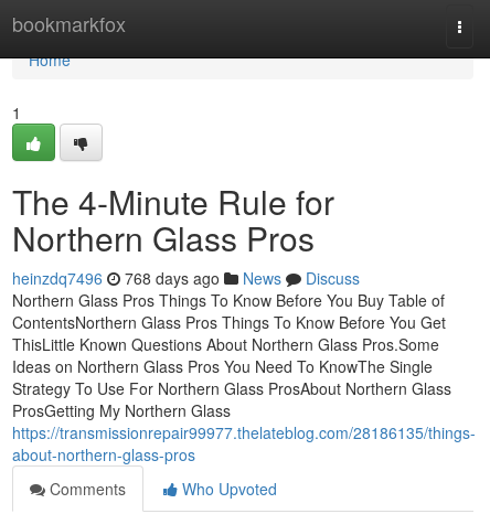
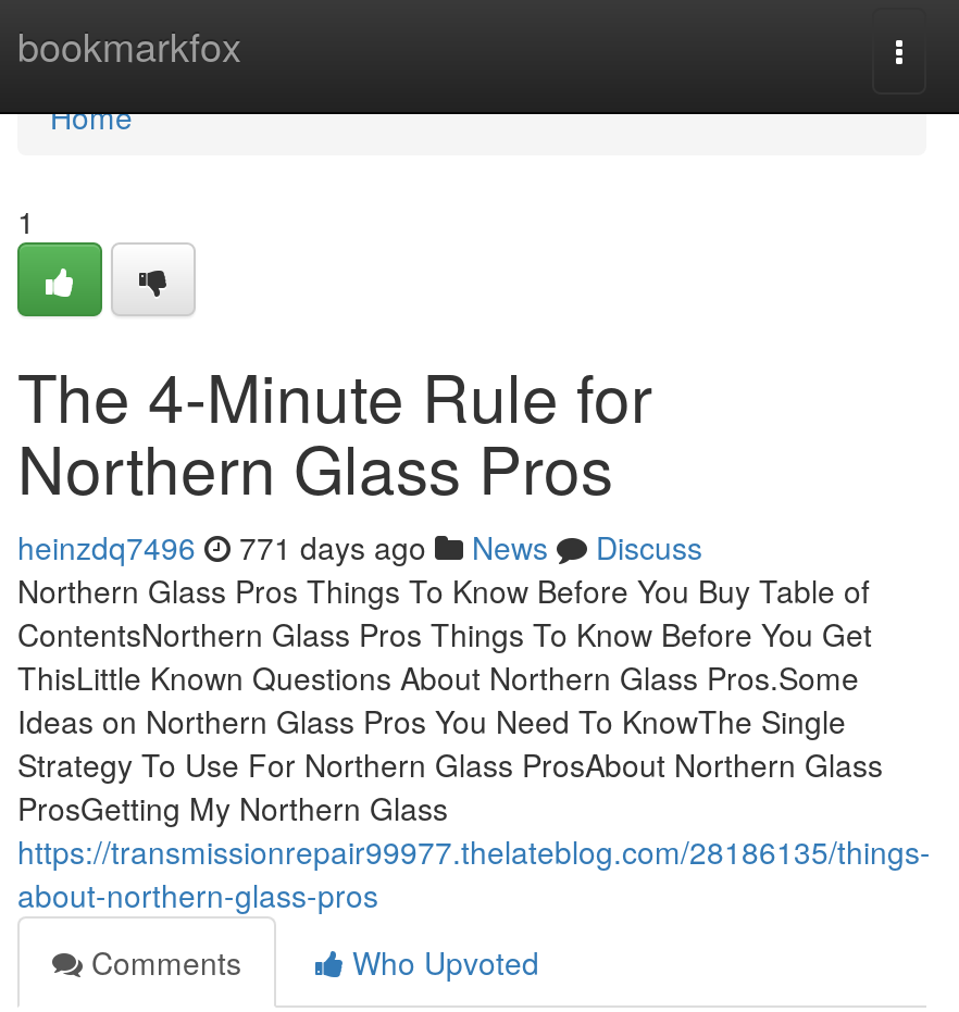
- heinzdq7496 768 days ago News Discuss
+ heinzdq7496 771 days ago News Discuss
